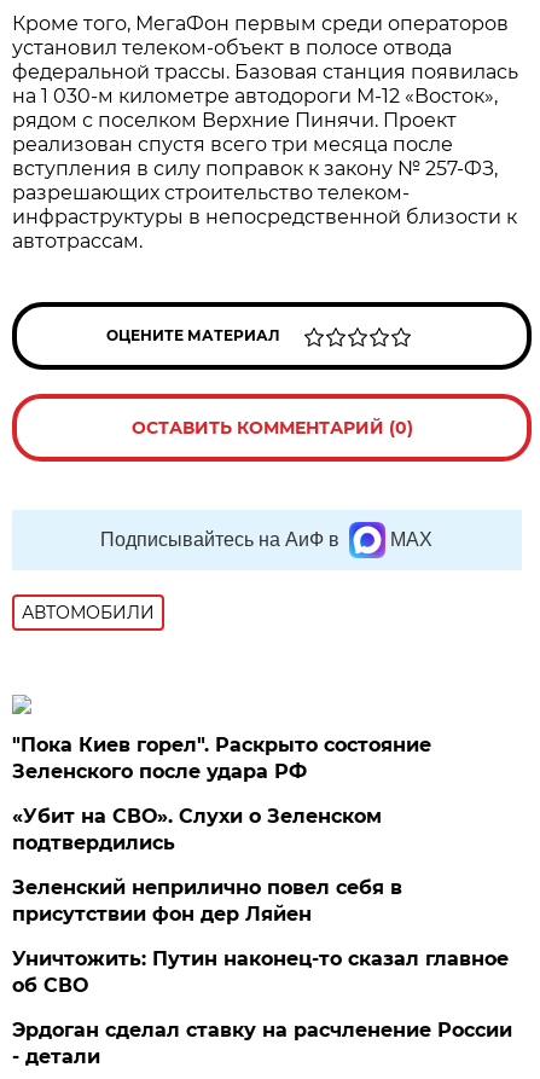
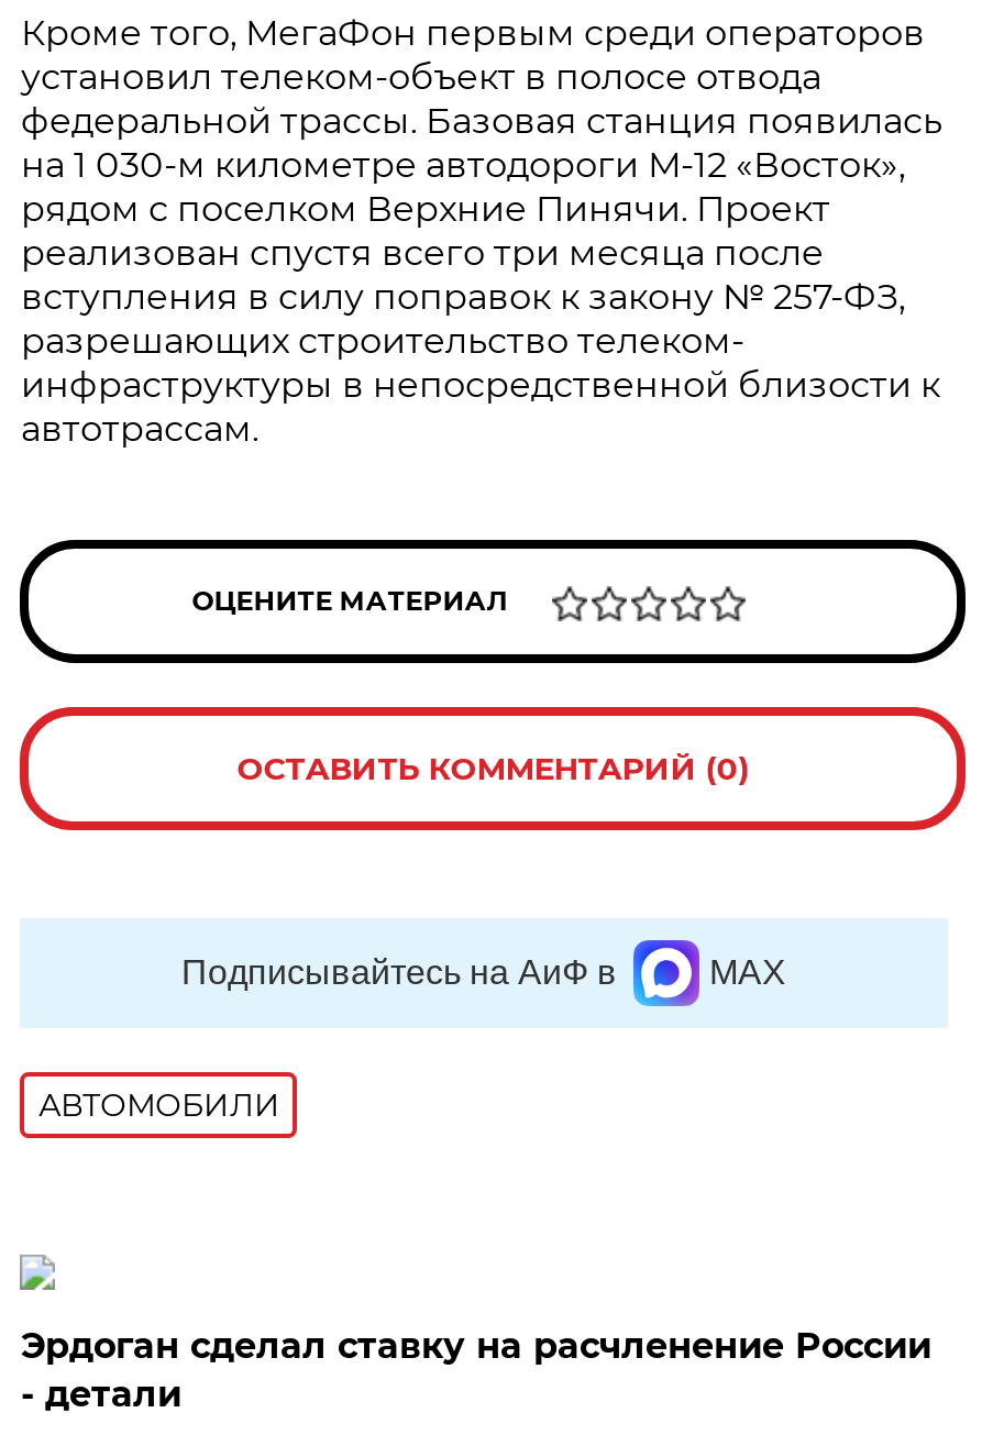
- "Пока Киев горел". Раскрыто состояние
- Зеленского после удара РФ
- «Убит на СВО». Слухи о Зеленском
- подтвердились
- Зеленский неприлично повел cебя в
- присутствии фон дер Ляйен
- Уничтожить: Путин наконец-то сказал главное
- об СВО
